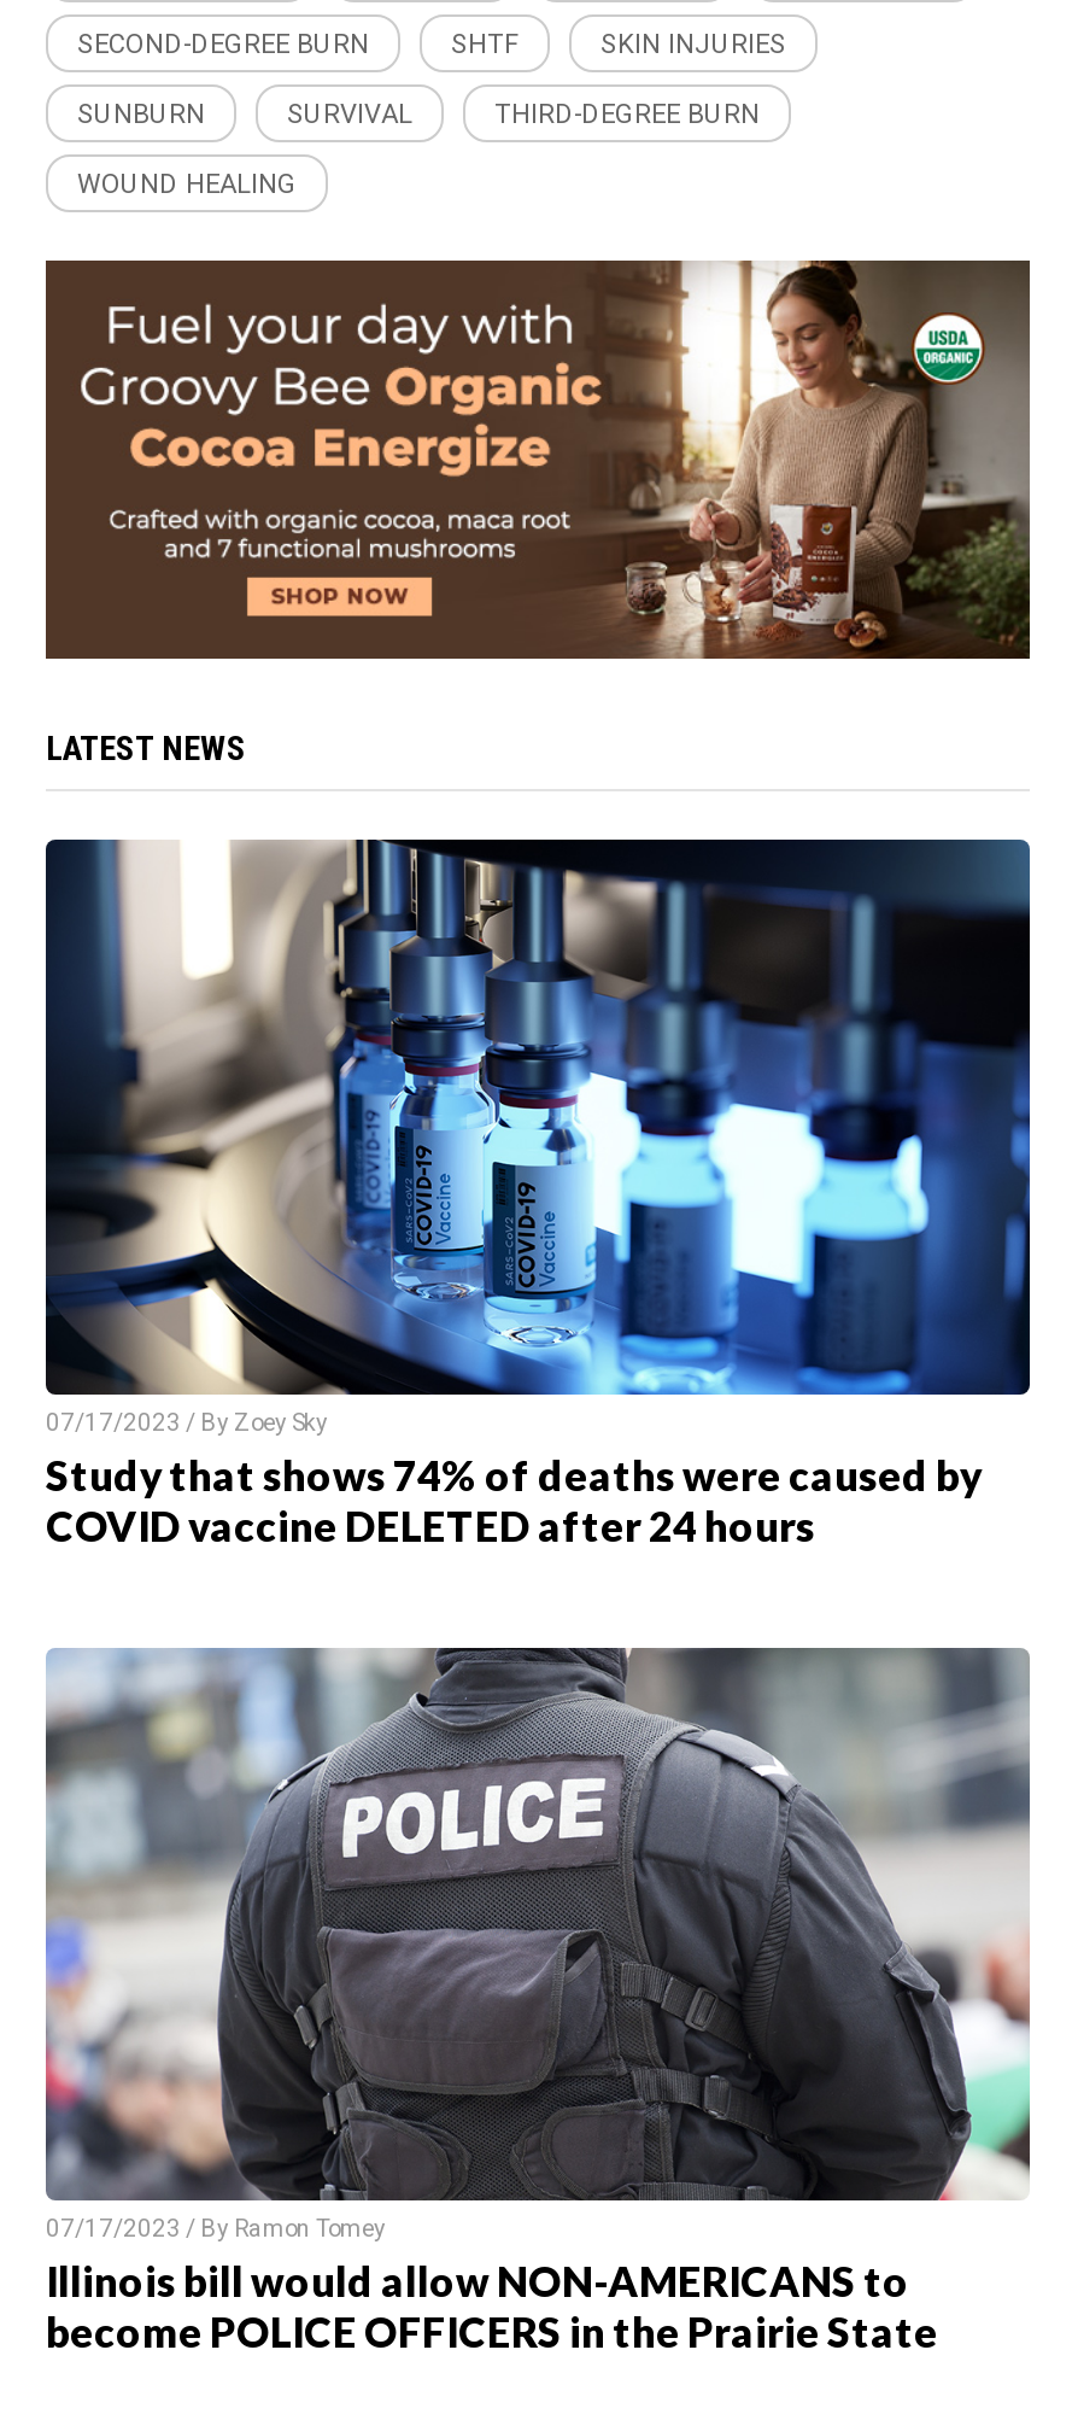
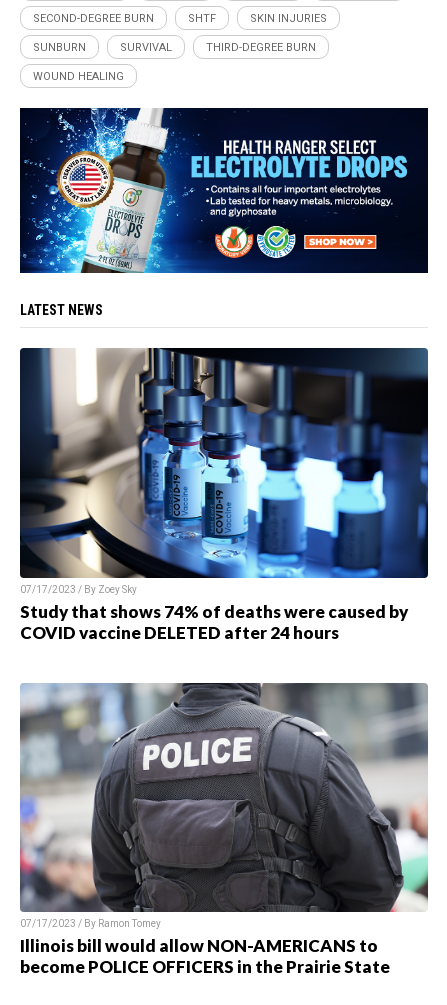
- [image]
+ [image]
